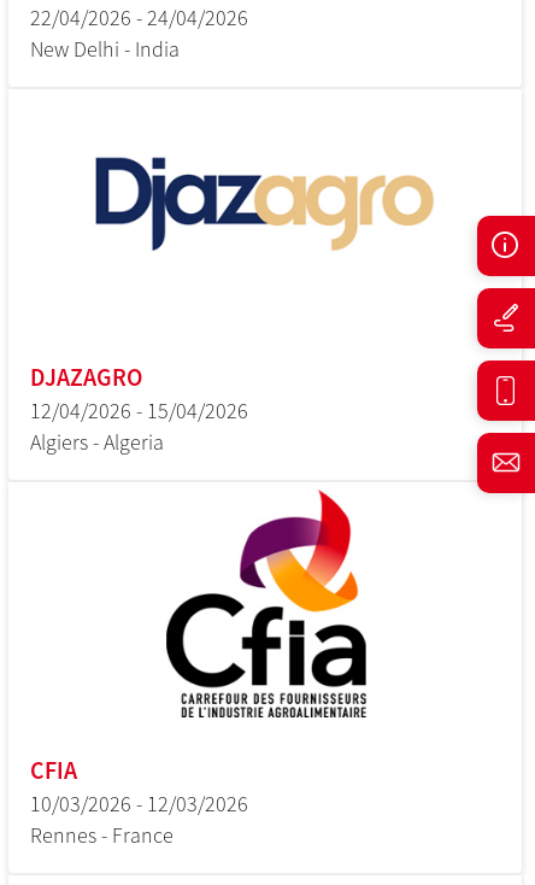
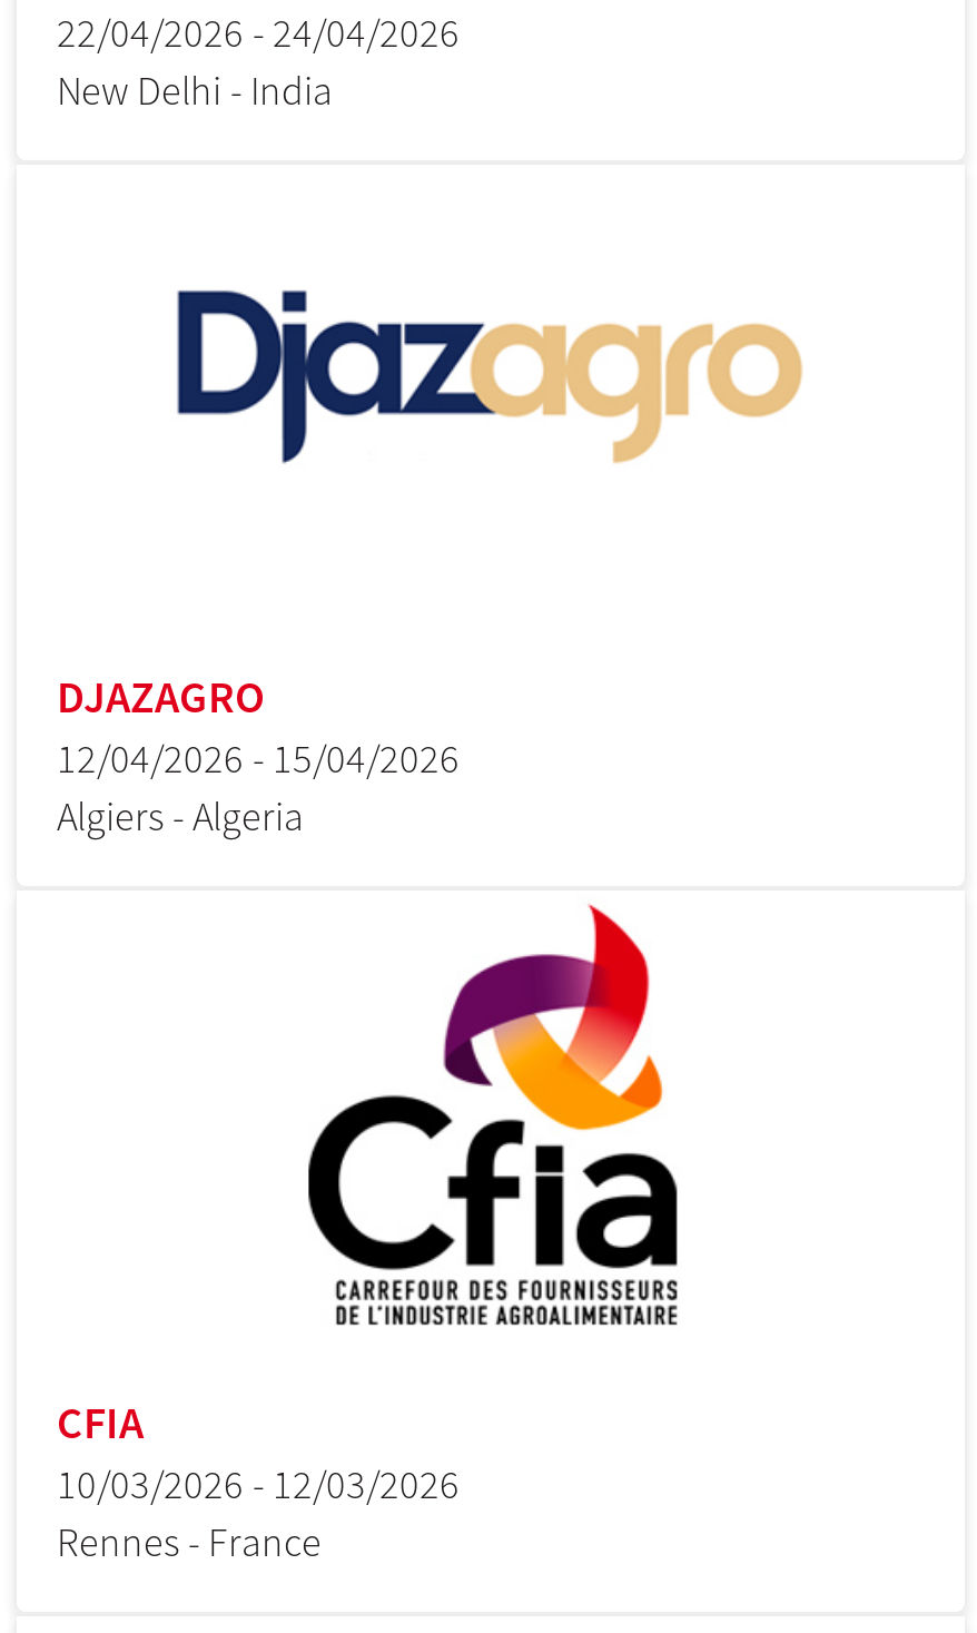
- [image]

- [image]

- [image]

- [image]
